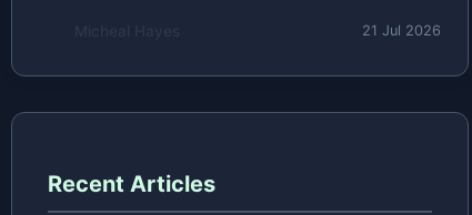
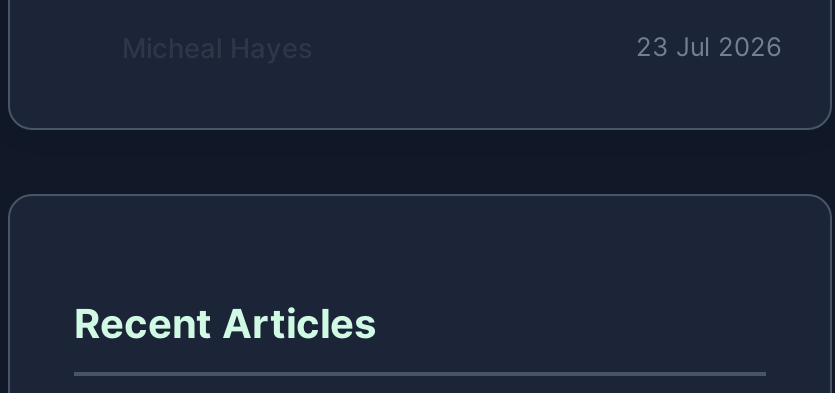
- 21 Jul 2026
+ 23 Jul 2026
